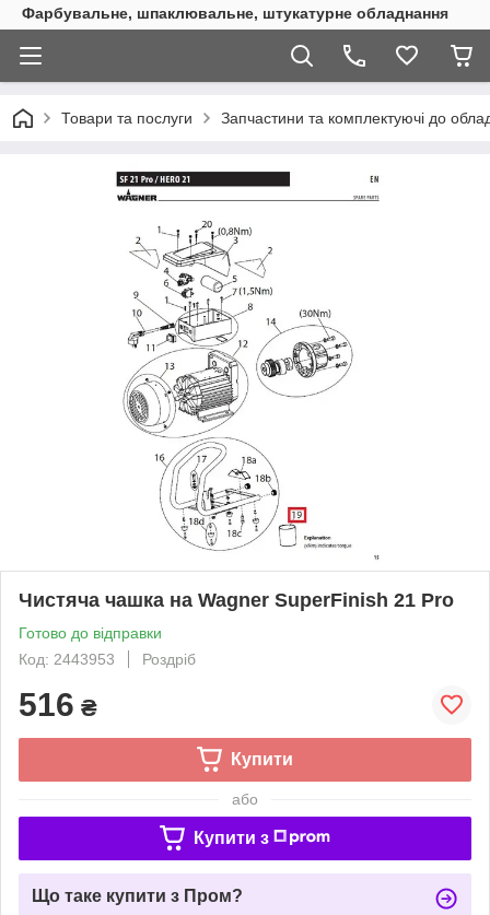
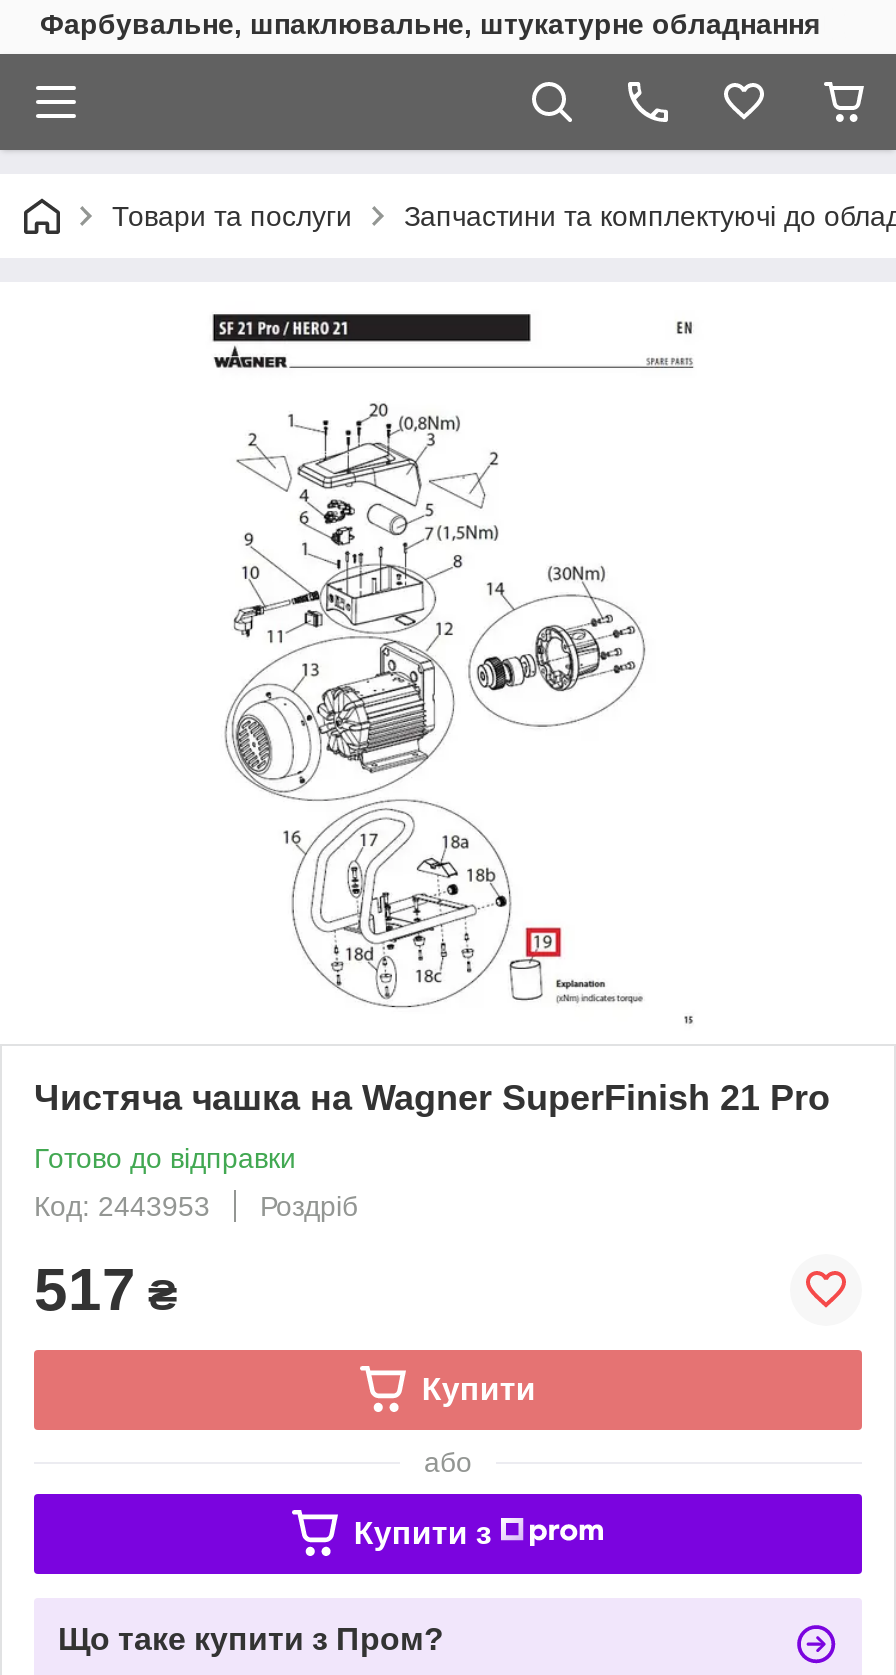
- 516 ₴
+ 517 ₴
